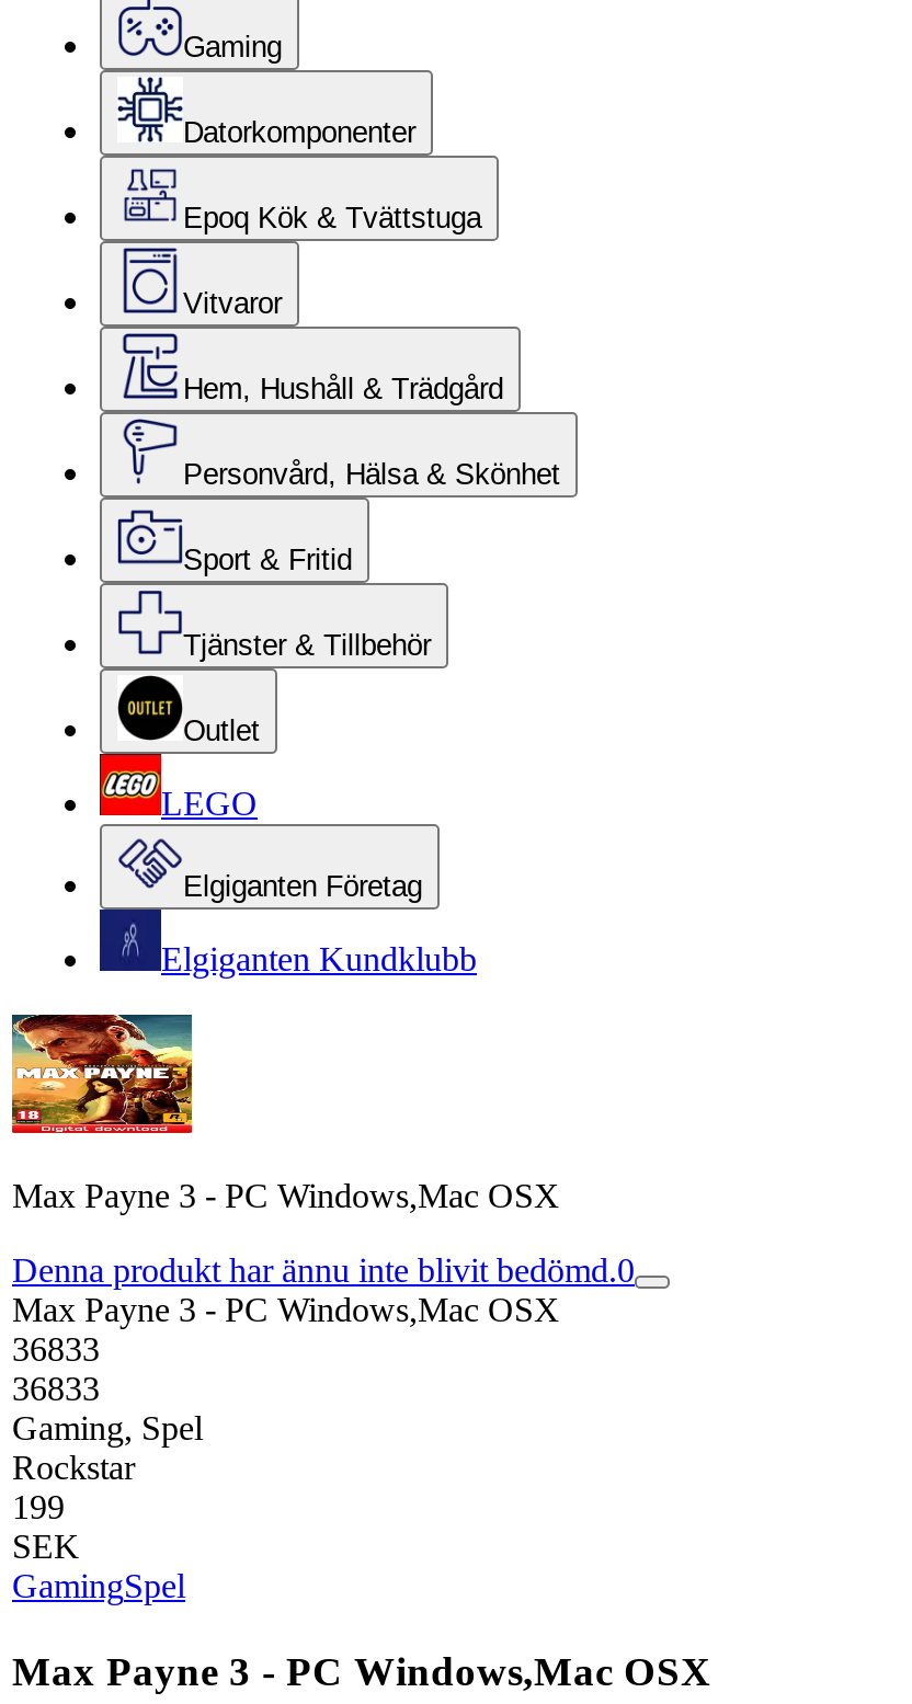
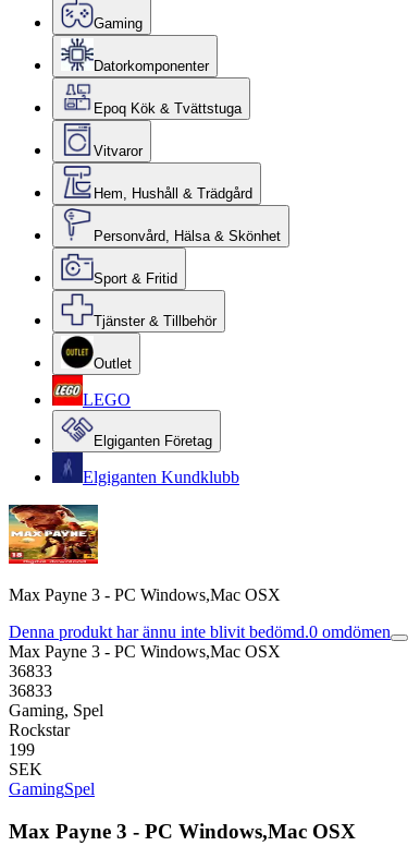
- Denna produkt har ännu inte blivit bedömd.0
+ Denna produkt har ännu inte blivit bedömd.0 omdömen
